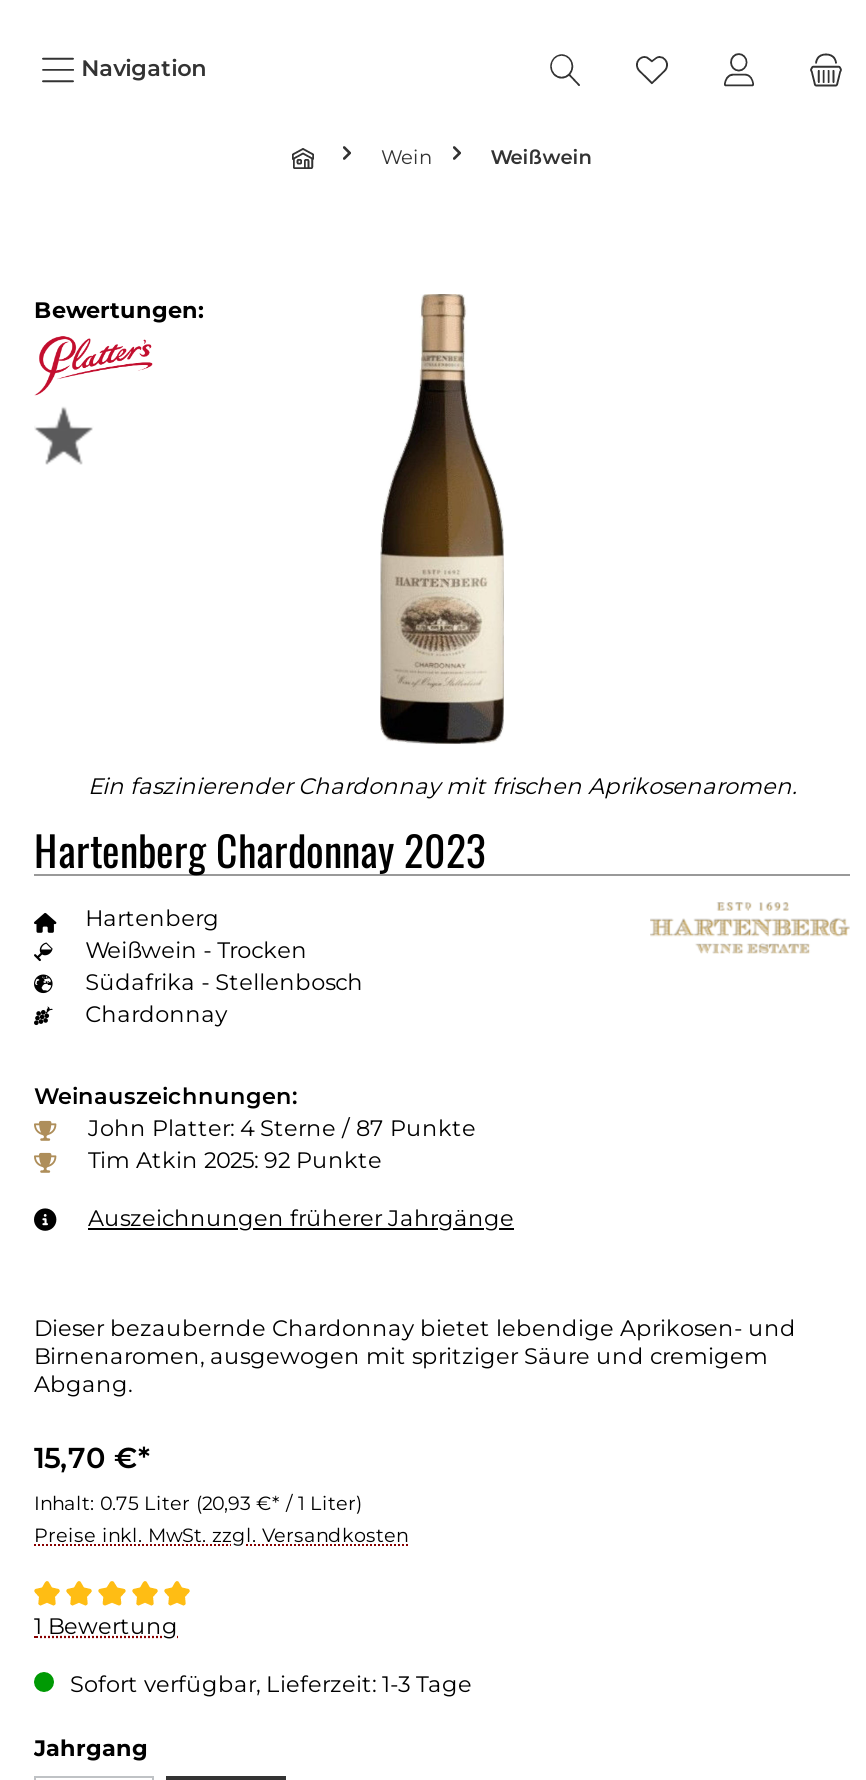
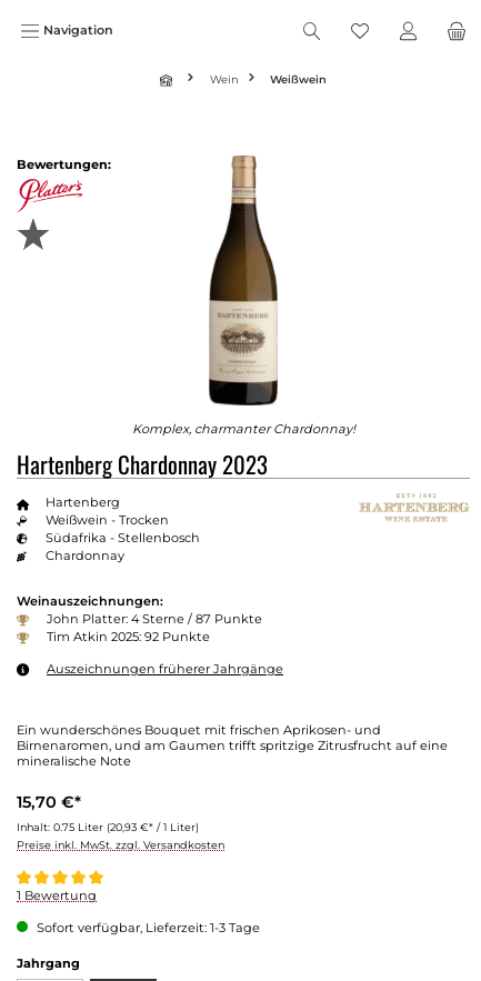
- Ein faszinierender Chardonnay mit frischen Aprikosenaromen.
+ Komplex, charmanter Chardonnay!

- Dieser bezaubernde Chardonnay bietet lebendige Aprikosen- und
- Birnenaromen, ausgewogen mit spritziger Säure und cremigem
- Abgang.
+ Ein wunderschönes Bouquet mit frischen Aprikosen- und
+ Birnenaromen, und am Gaumen trifft spritzige Zitrusfrucht auf eine
+ mineralische Note
